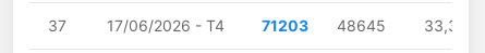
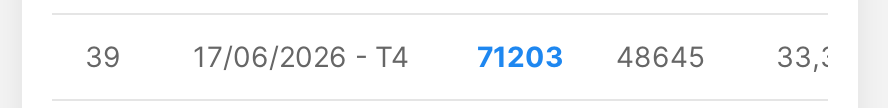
- 37
+ 39
